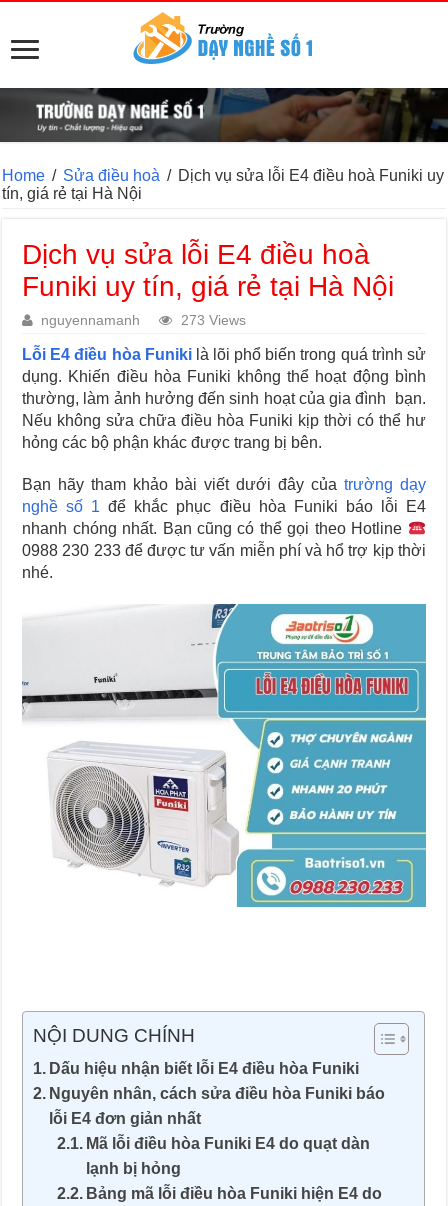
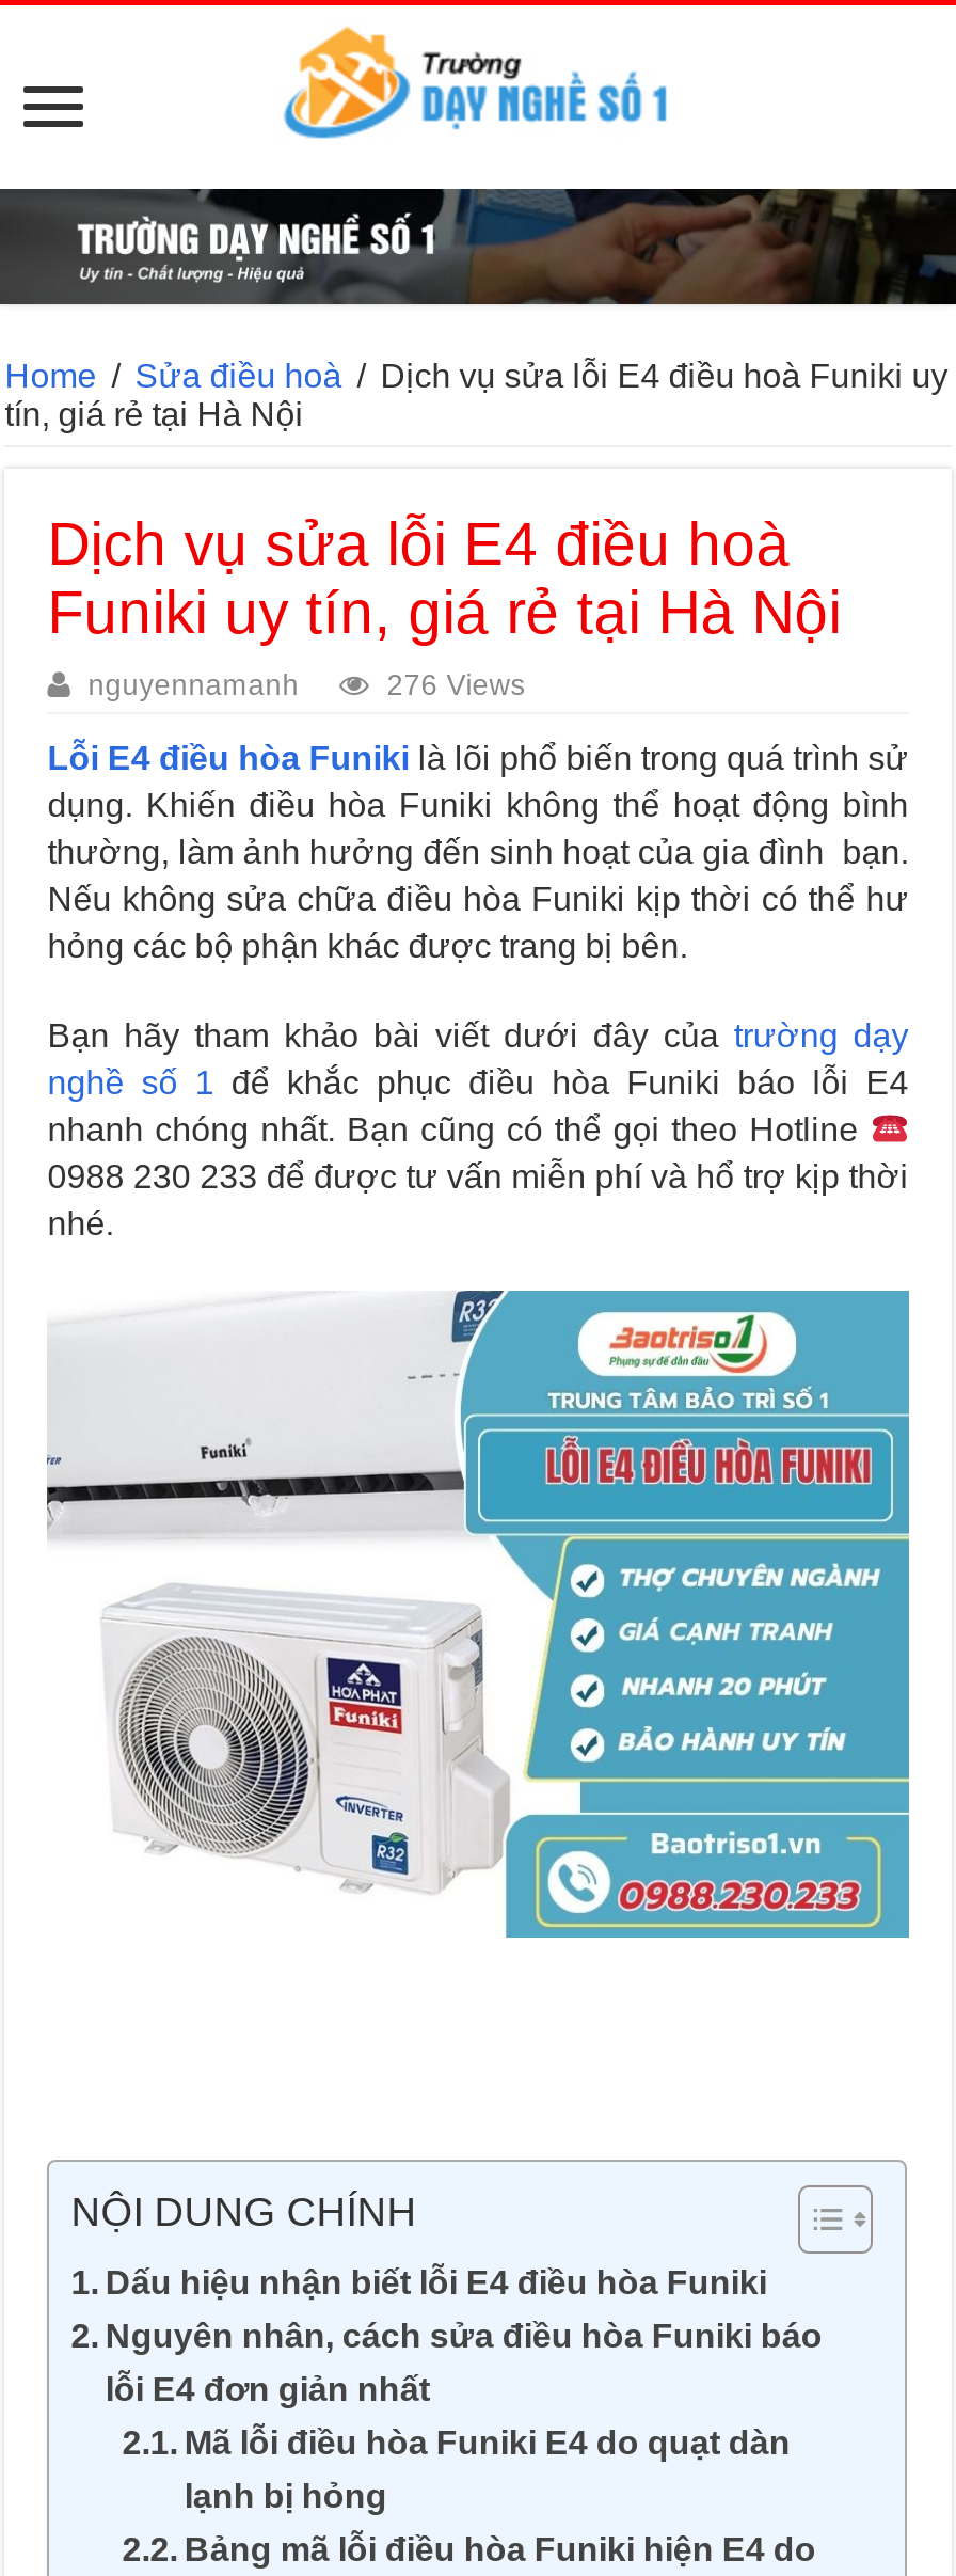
- 273 Views
+ 276 Views
